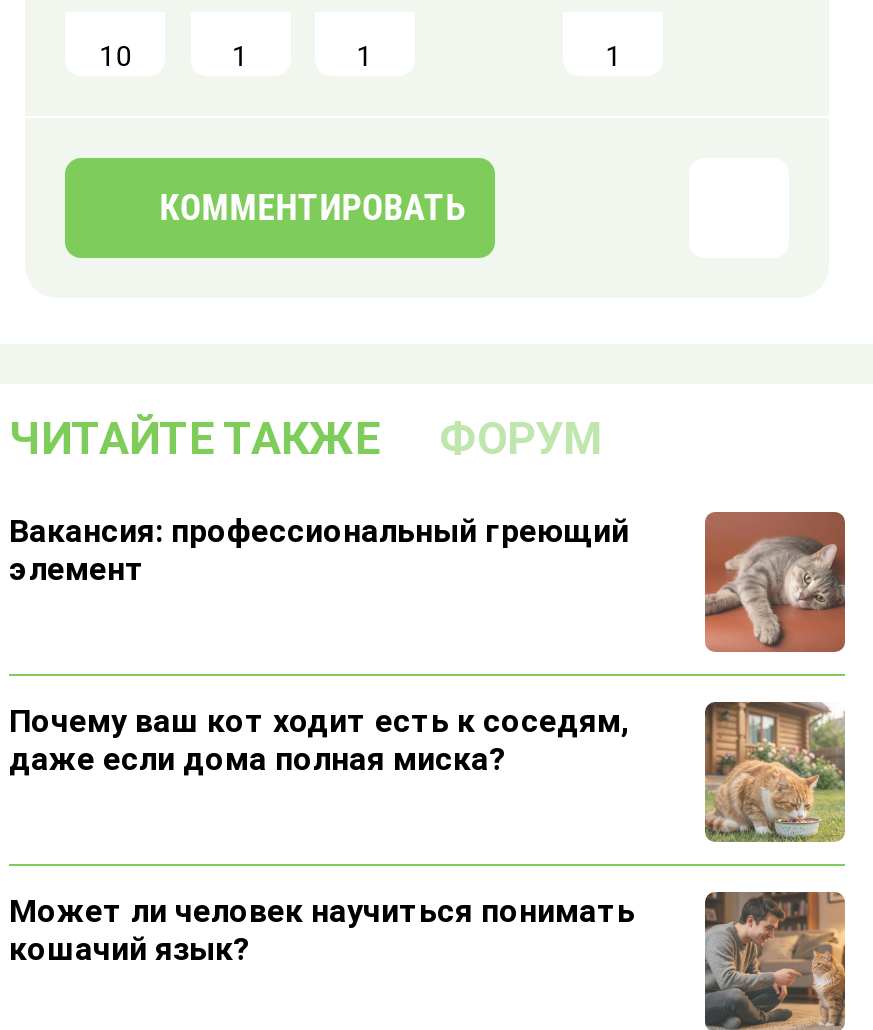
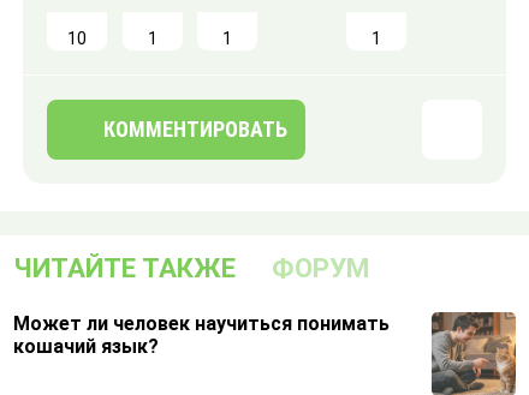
- [image]
- Вакансия: профессиональный греющий
- элемент

- [image]
- Почему ваш кот ходит есть к соседям,
- даже если дома полная миска?
